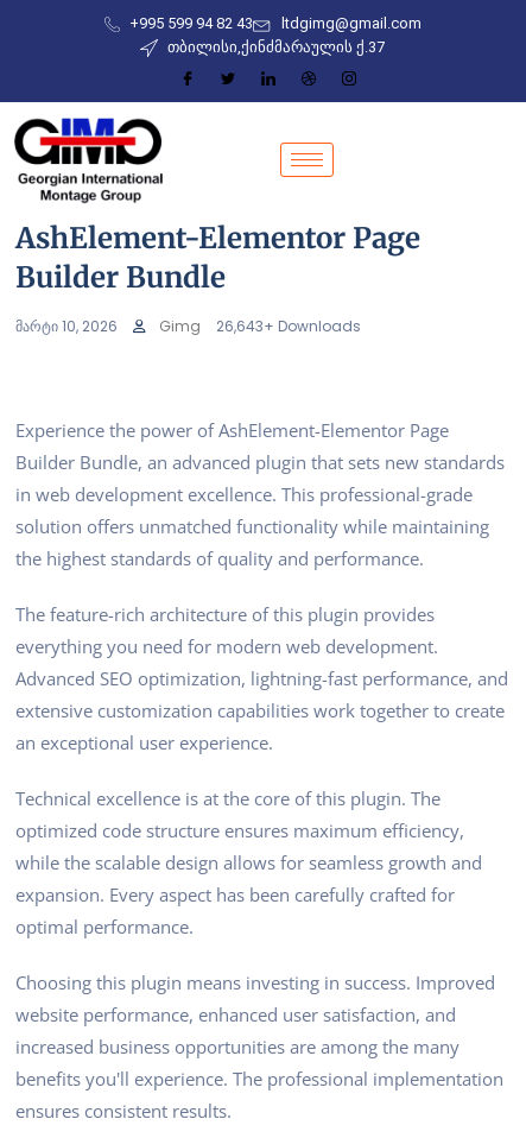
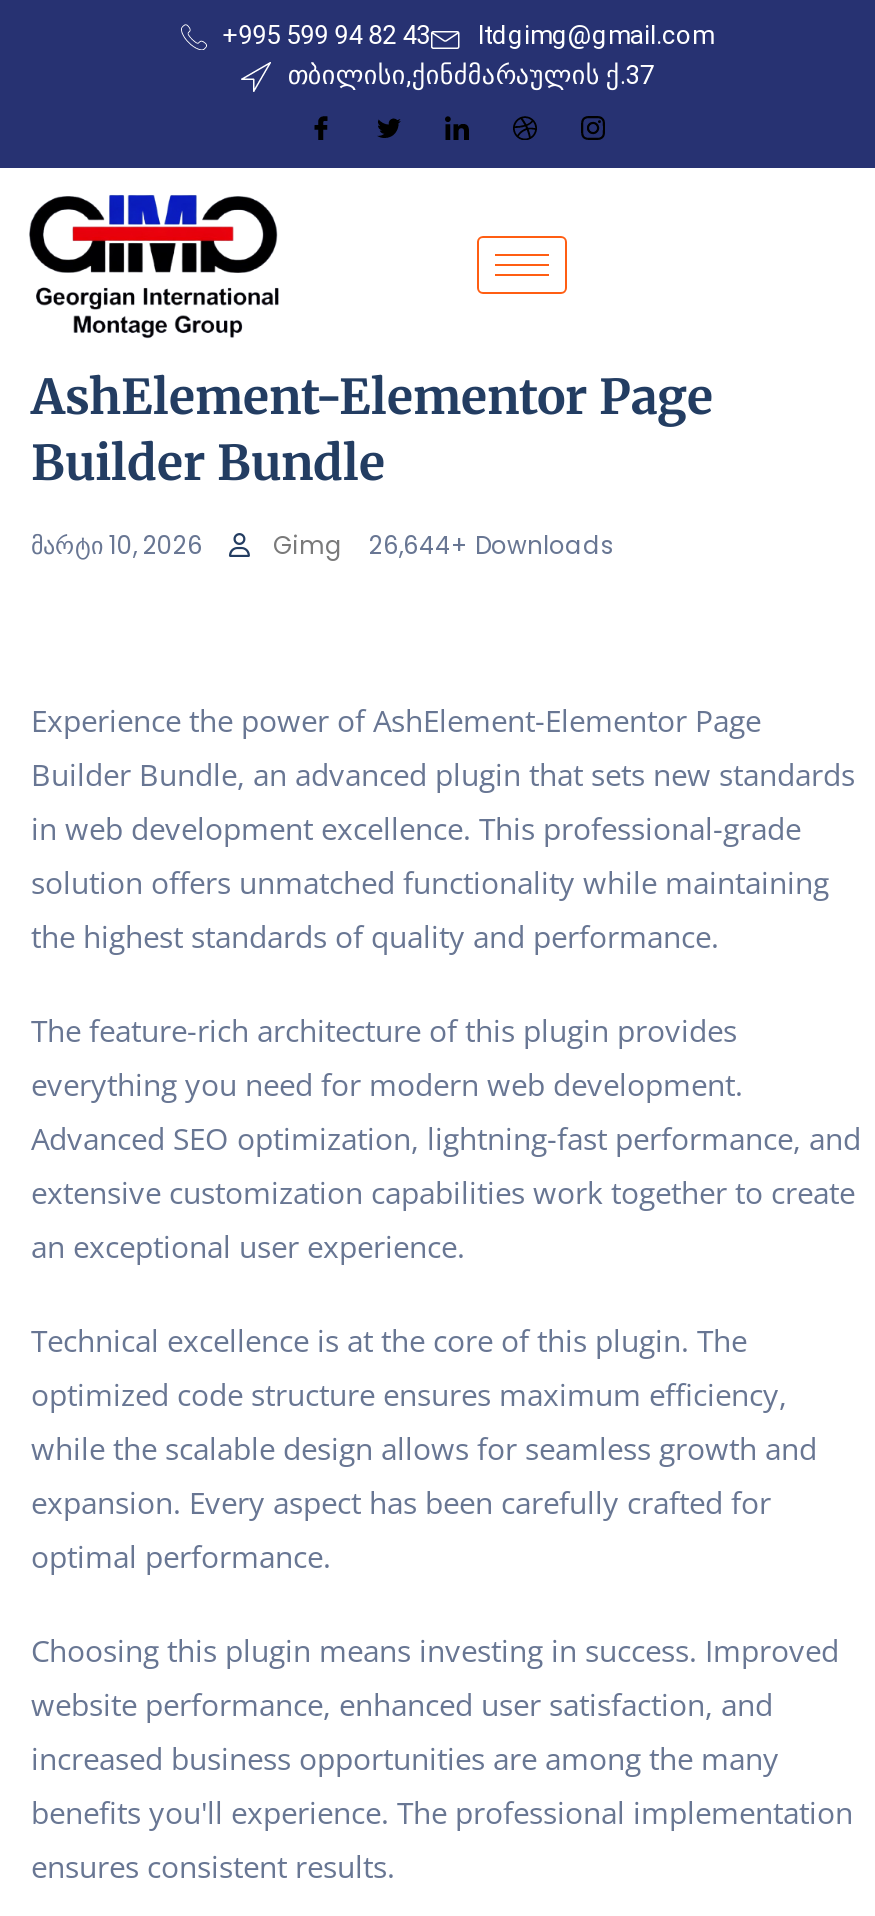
- მარტი 10, 2026 Gimg 26,643+ Downloads
+ მარტი 10, 2026 Gimg 26,644+ Downloads
